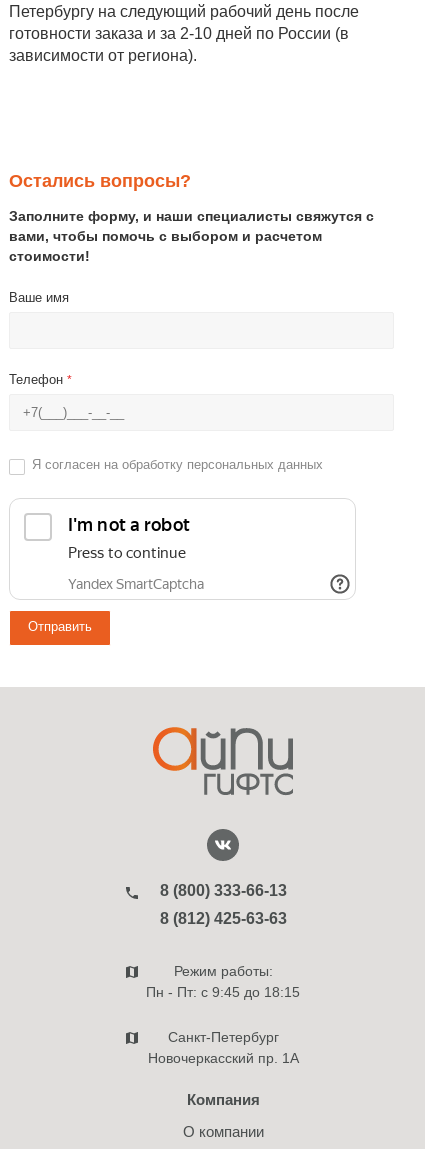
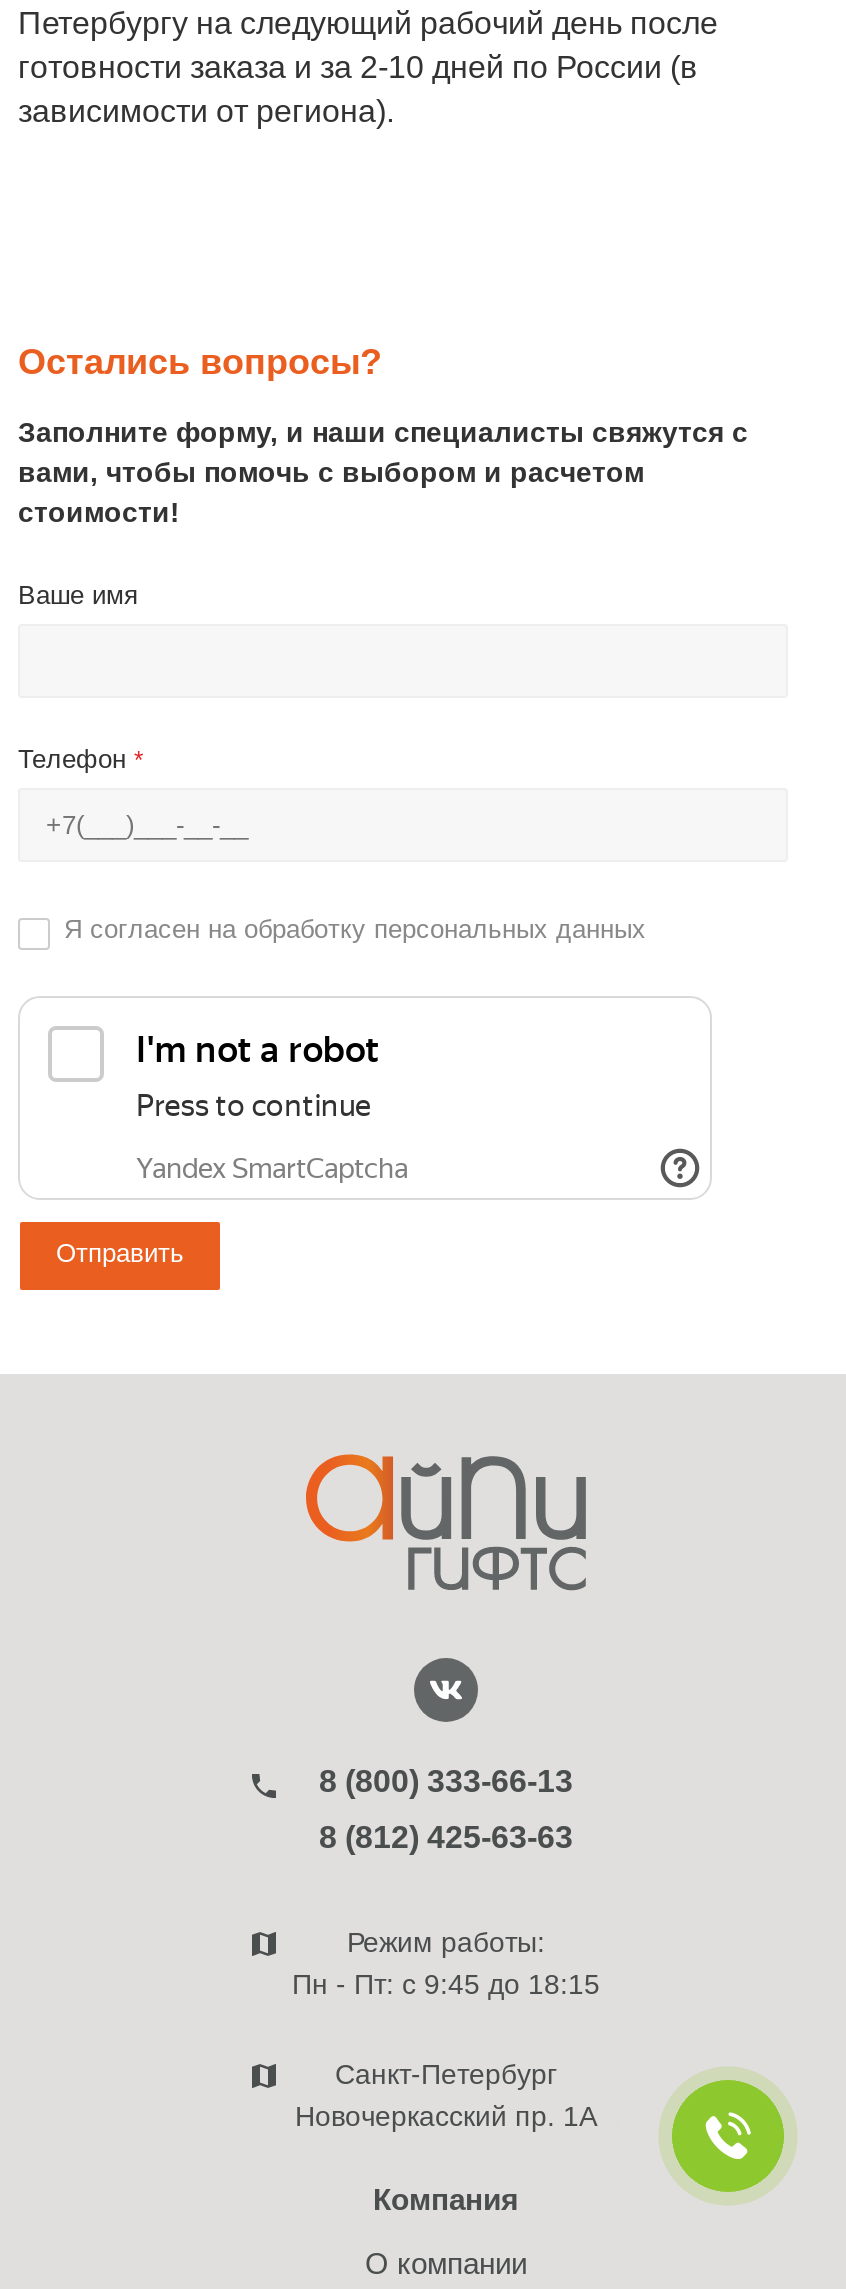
+ [image]
